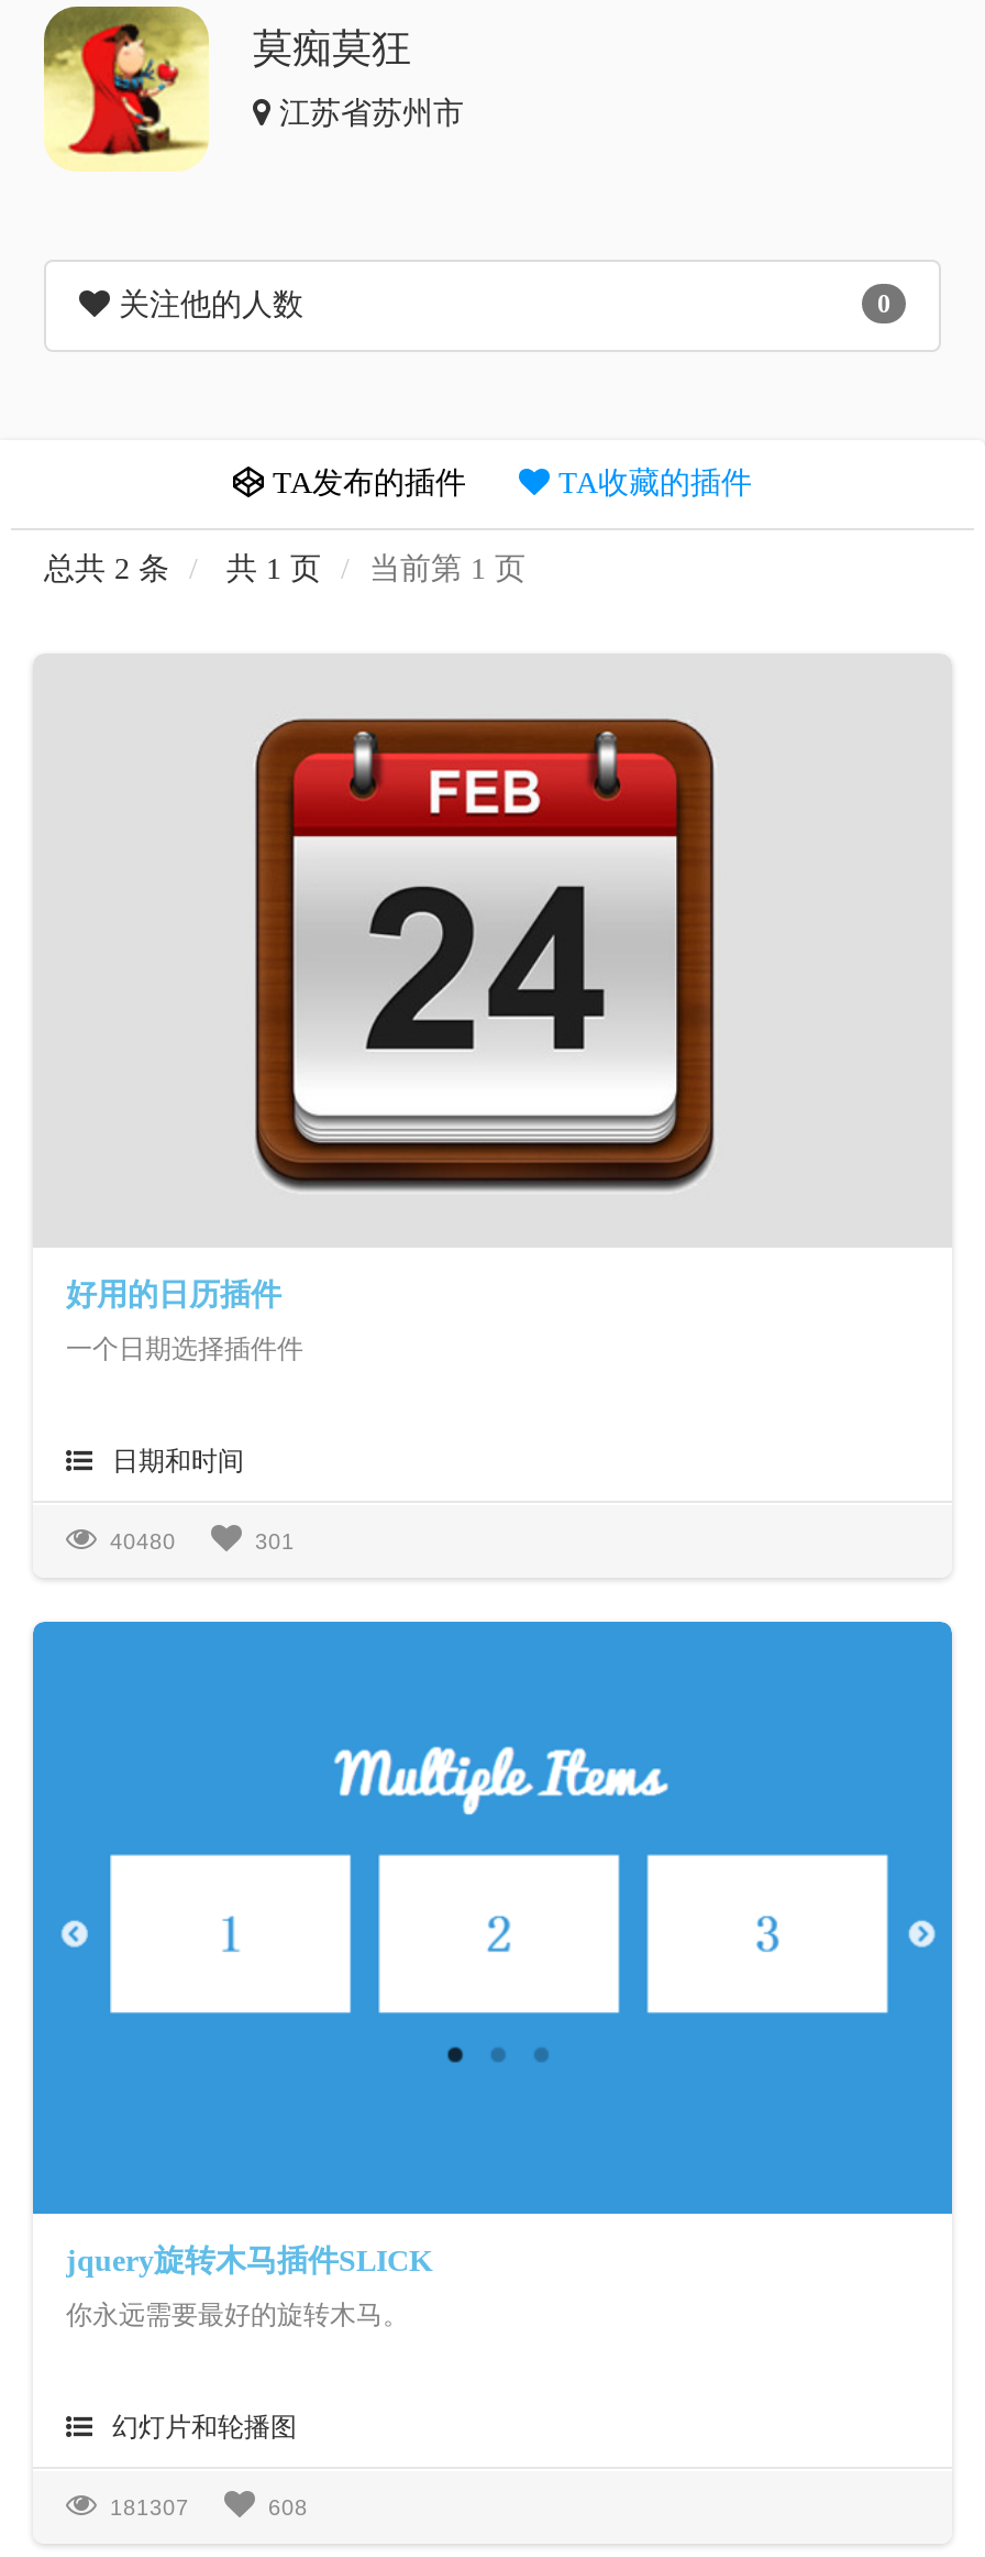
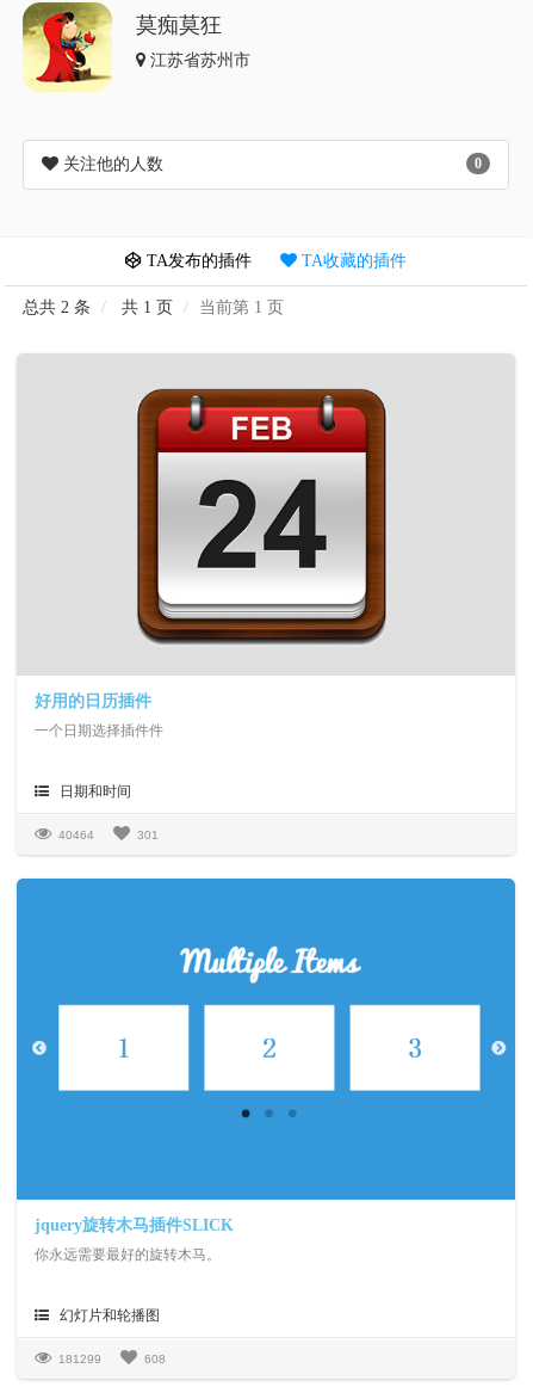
- 40480
+ 40464

- 181307
+ 181299
